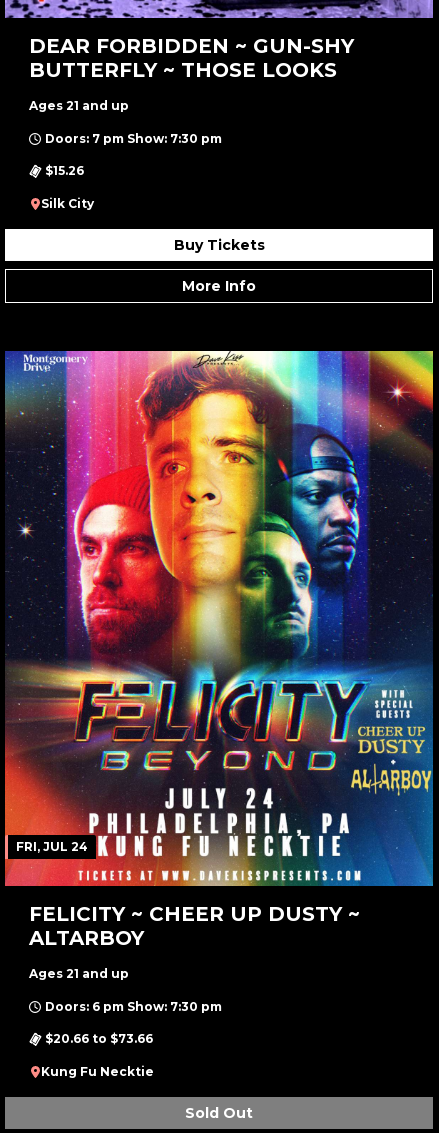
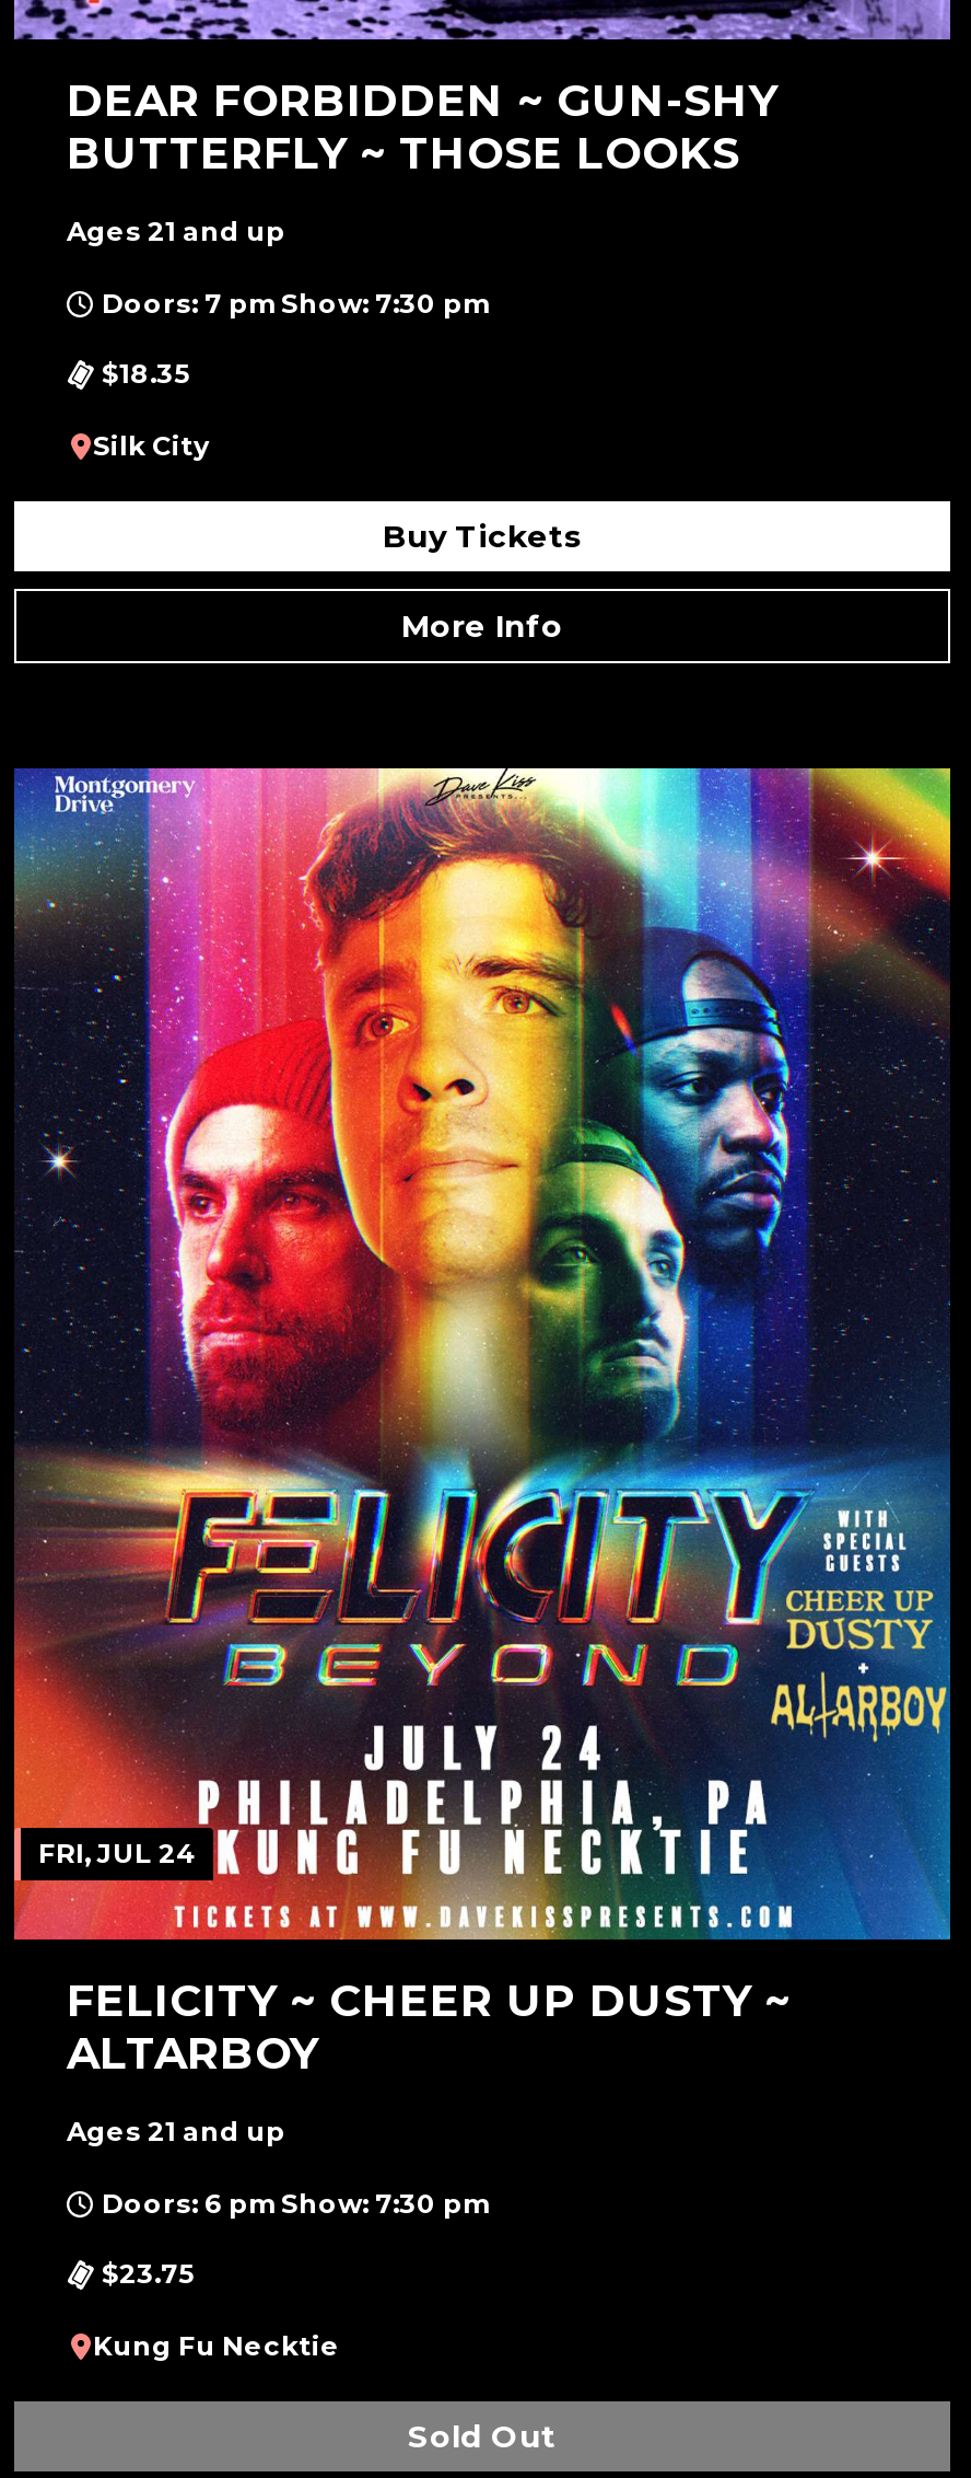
- $15.26
+ $18.35

- $20.66 to $73.66
+ $23.75
